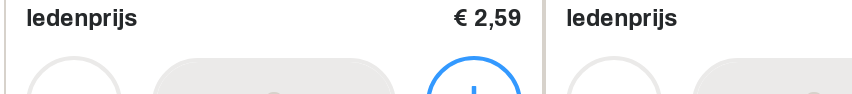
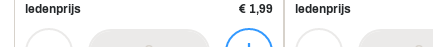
- € 2,59 ledenprijs
+ € 1,99 ledenprijs
